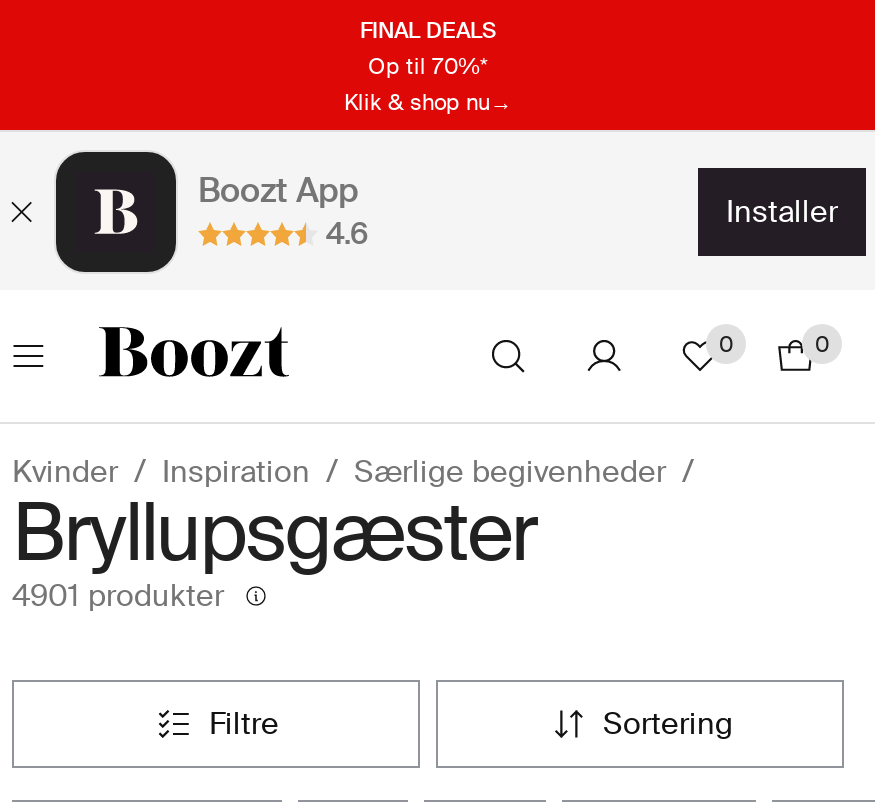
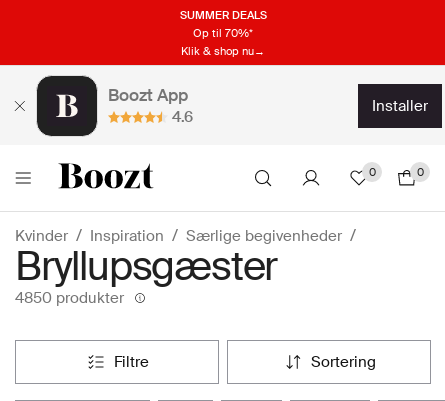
- FINAL DEALS
+ SUMMER DEALS

- 4901 produkter
+ 4850 produkter
